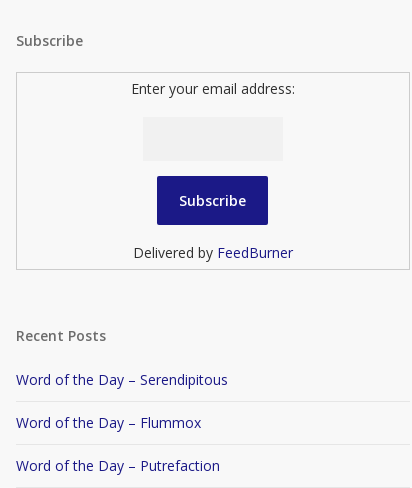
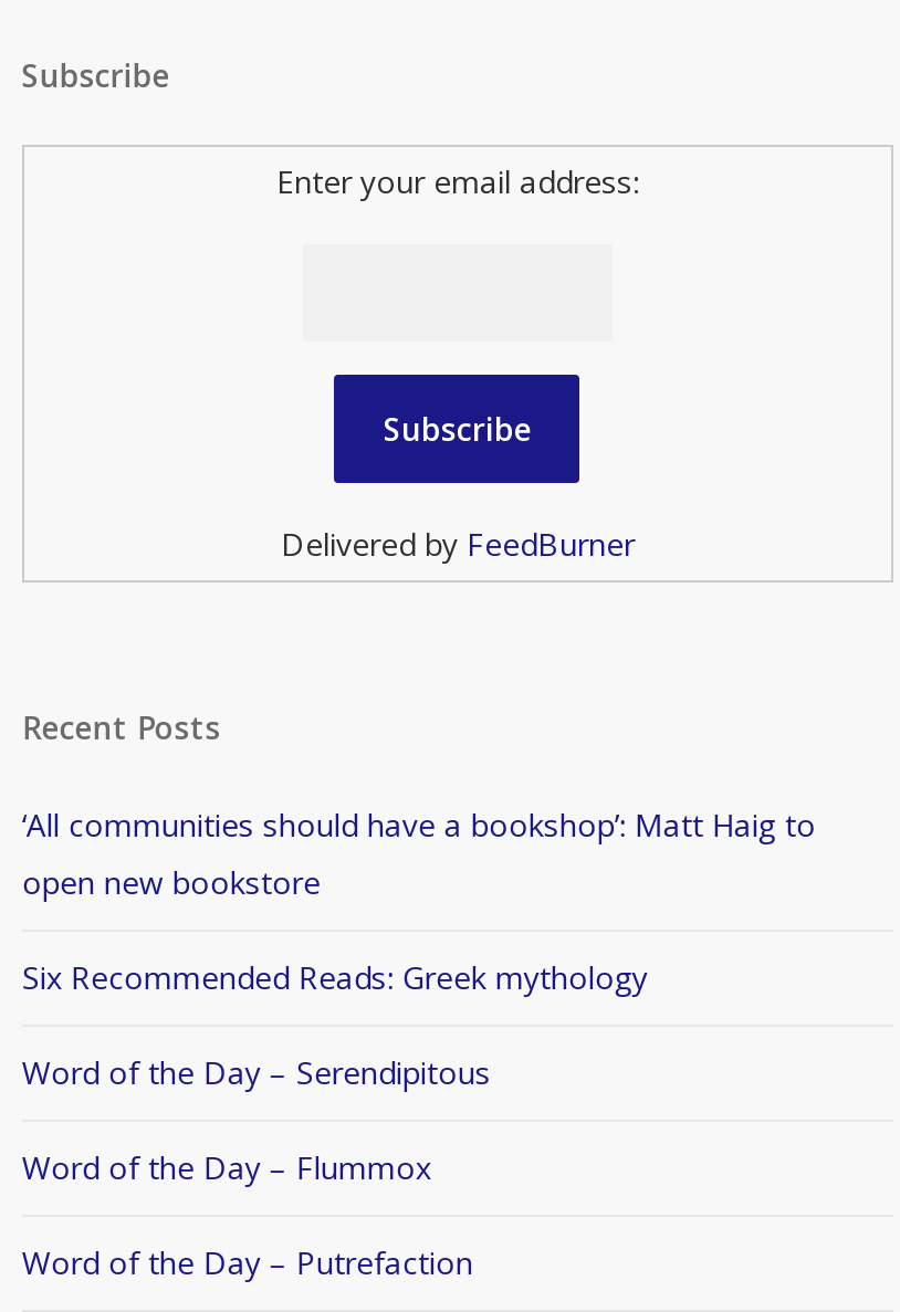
+ ‘All communities should have a bookshop’: Matt Haig to
+ open new bookstore
+ Six Recommended Reads: Greek mythology
